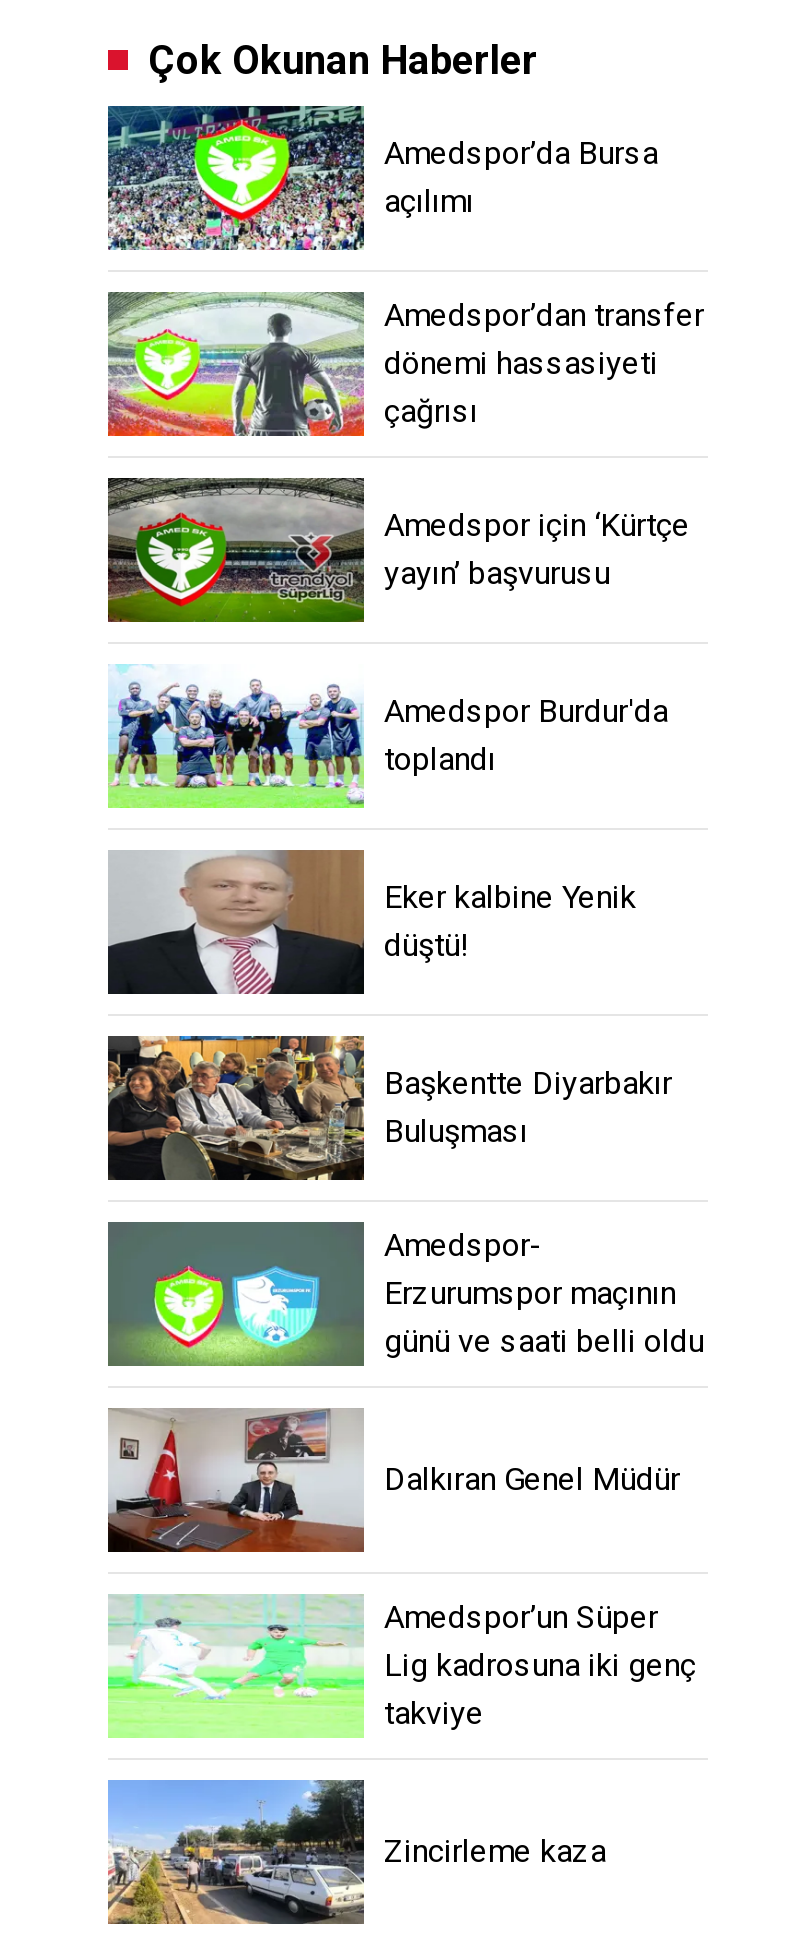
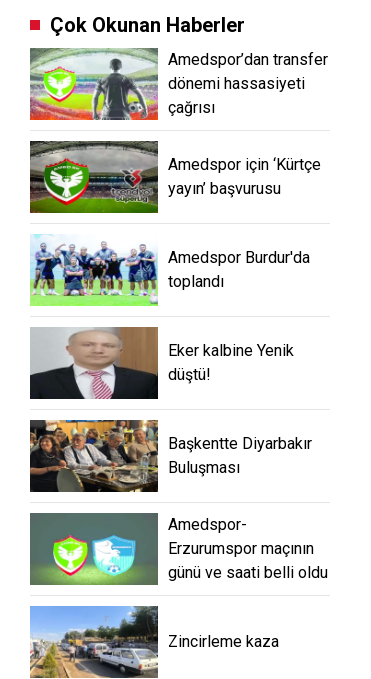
- [image]
- Amedspor’da Bursa
- açılımı

- [image]
- Dalkıran Genel Müdür

- [image]
- Amedspor’un Süper
- Lig kadrosuna iki genç
- takviye
